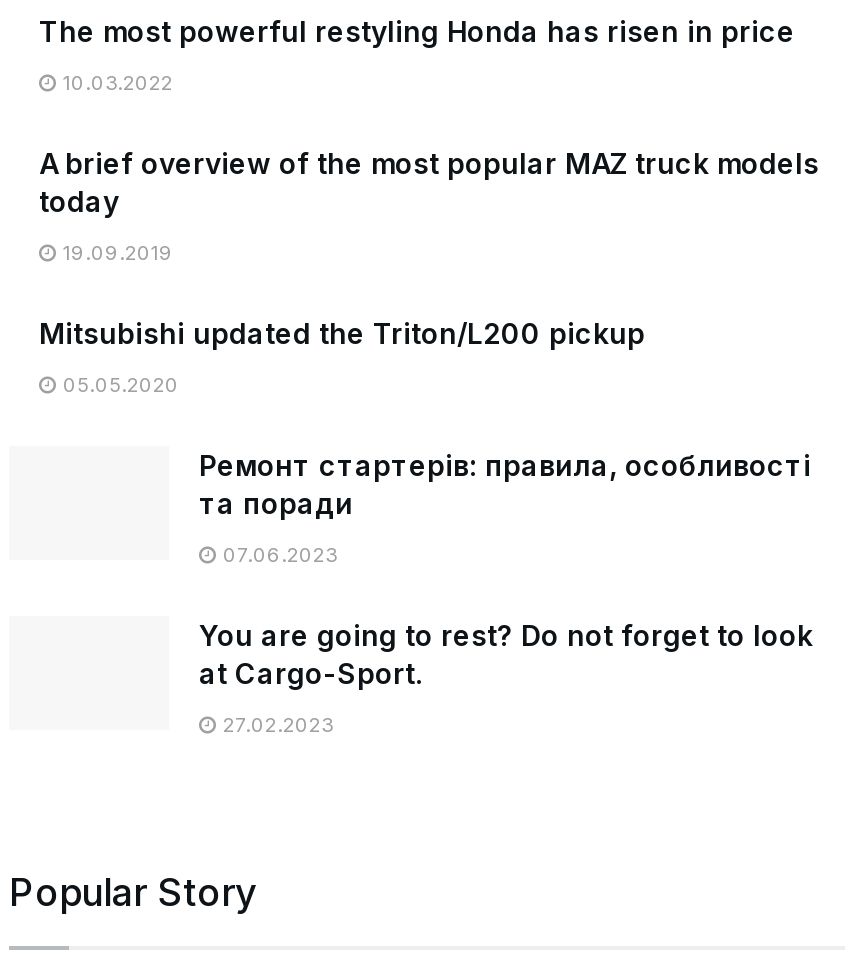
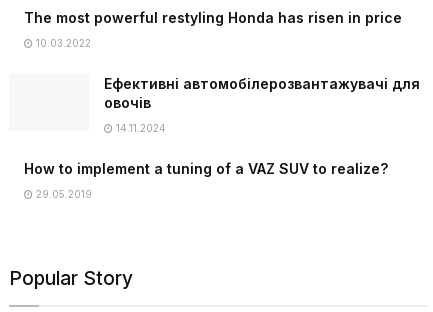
- A brief overview of the most popular MAZ truck models
- today
- 19.09.2019
- Mitsubishi updated the Triton/L200 pickup
- 05.05.2020
- Ремонт стартерів: правила, особливості
- та поради
- 07.06.2023
- You are going to rest? Do not forget to look
- at Cargo-Sport.
- 27.02.2023
+ Ефективні автомобілерозвантажувачі для
+ овочів
+ 14.11.2024
+ How to implement a tuning of a VAZ SUV to realize?
+ 29.05.2019
